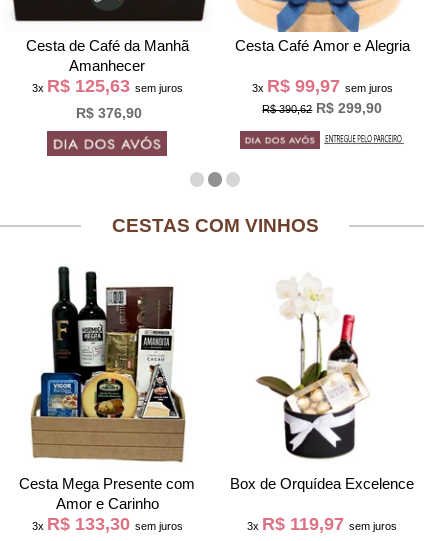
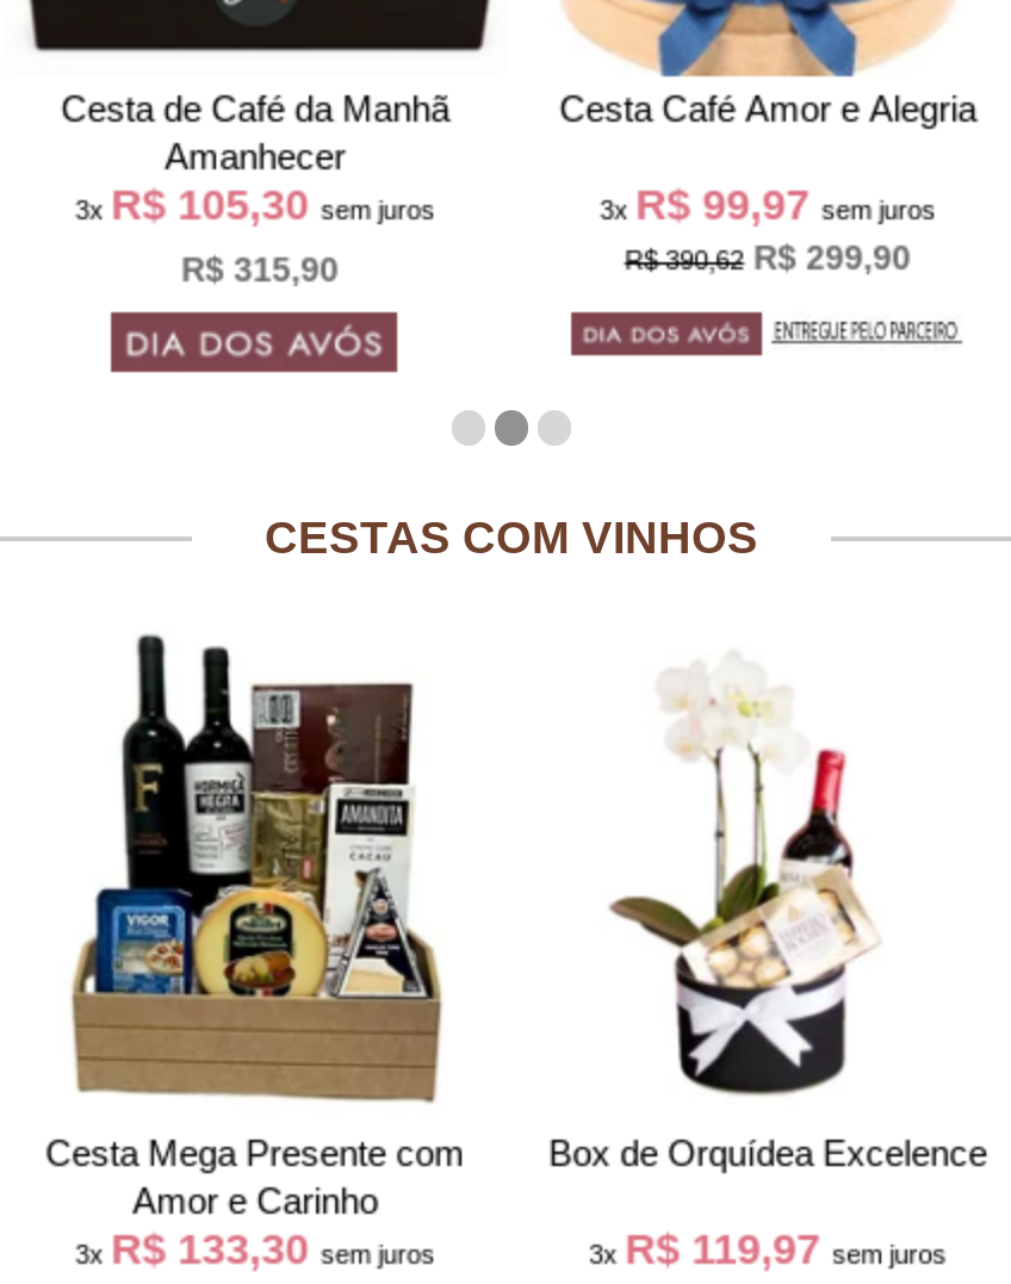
- 3x R$ 125,63 sem juros
+ 3x R$ 105,30 sem juros

- R$ 376,90
+ R$ 315,90
